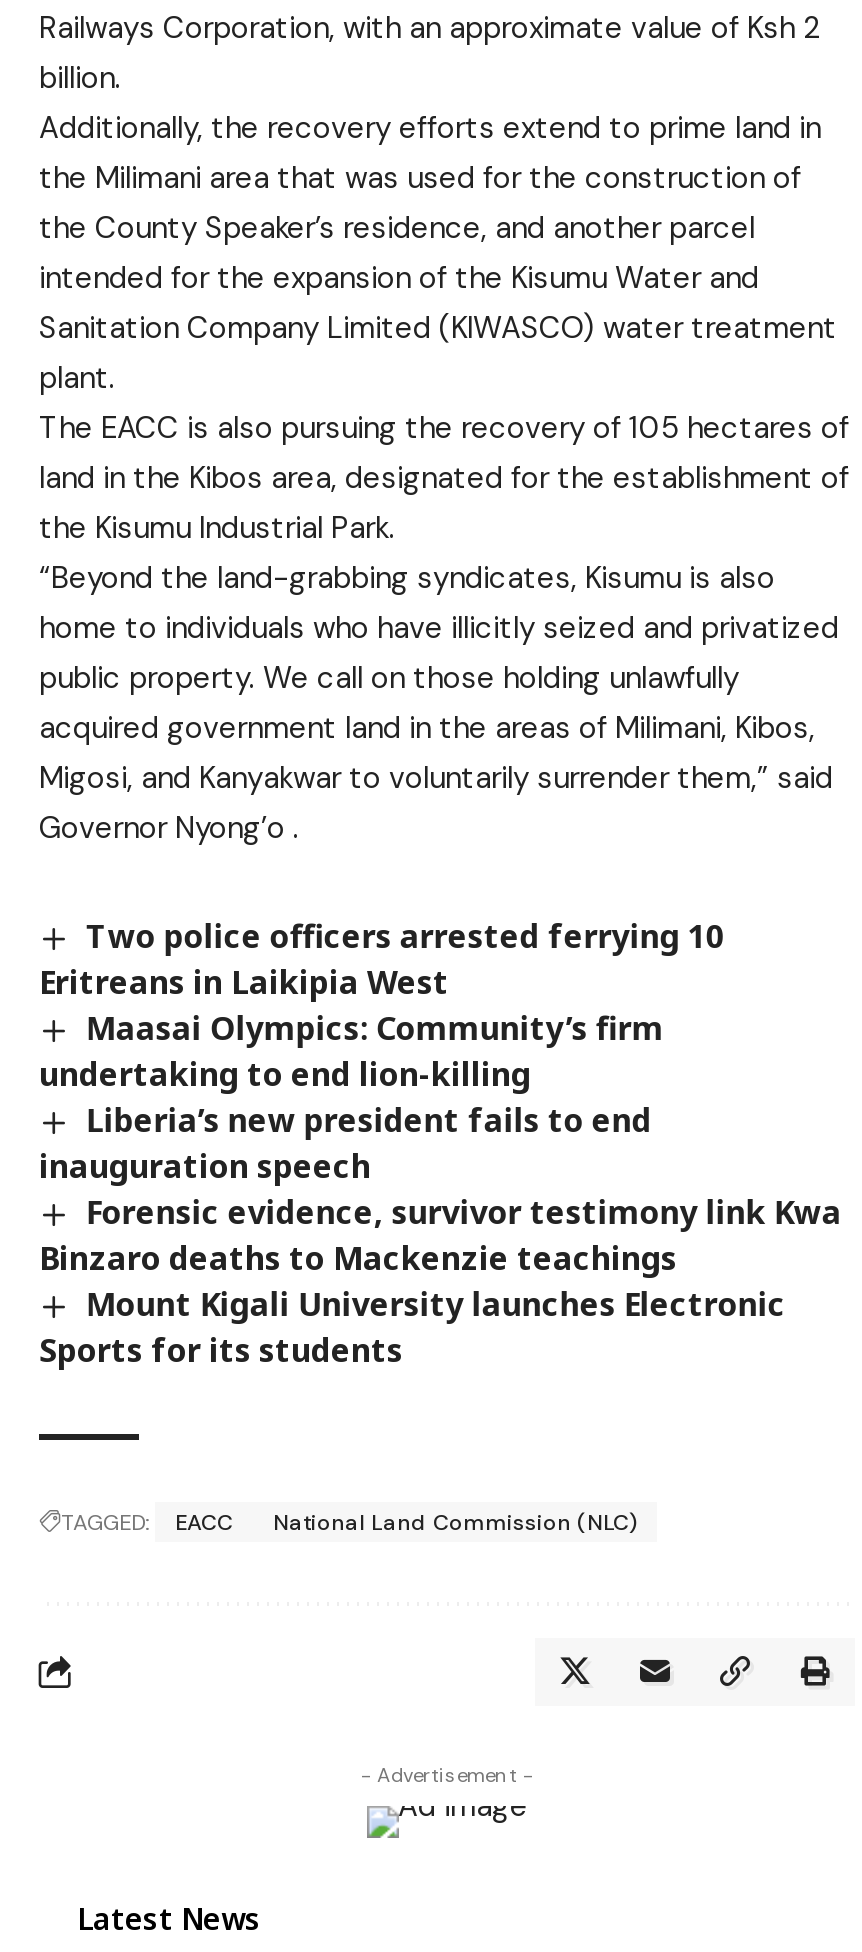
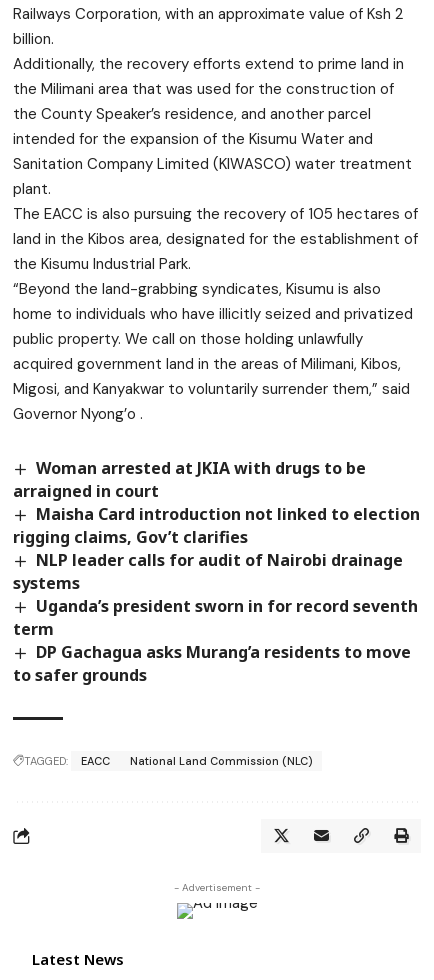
- Two police officers arrested ferrying 10
- Eritreans in Laikipia West
- Maasai Olympics: Community’s firm
- undertaking to end lion-killing
- Liberia’s new president fails to end
- inauguration speech
- Forensic evidence, survivor testimony link Kwa
- Binzaro deaths to Mackenzie teachings
- Mount Kigali University launches Electronic
- Sports for its students
+ Woman arrested at JKIA with drugs to be
+ arraigned in court
+ Maisha Card introduction not linked to election
+ rigging claims, Gov’t clarifies
+ NLP leader calls for audit of Nairobi drainage
+ systems
+ Uganda’s president sworn in for record seventh
+ term
+ DP Gachagua asks Murang’a residents to move
+ to safer grounds
